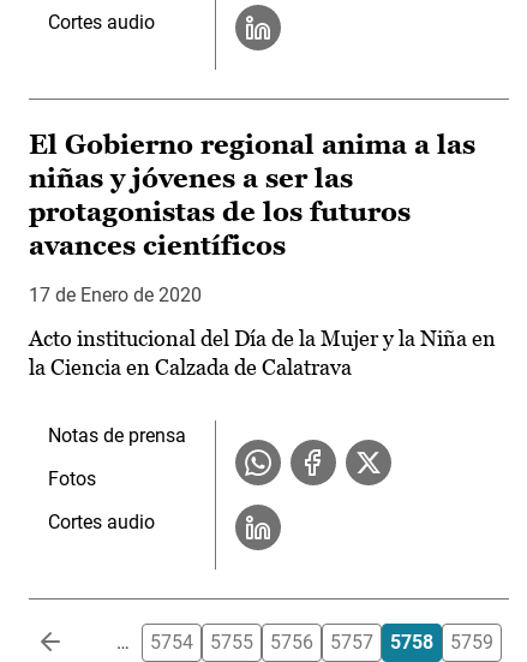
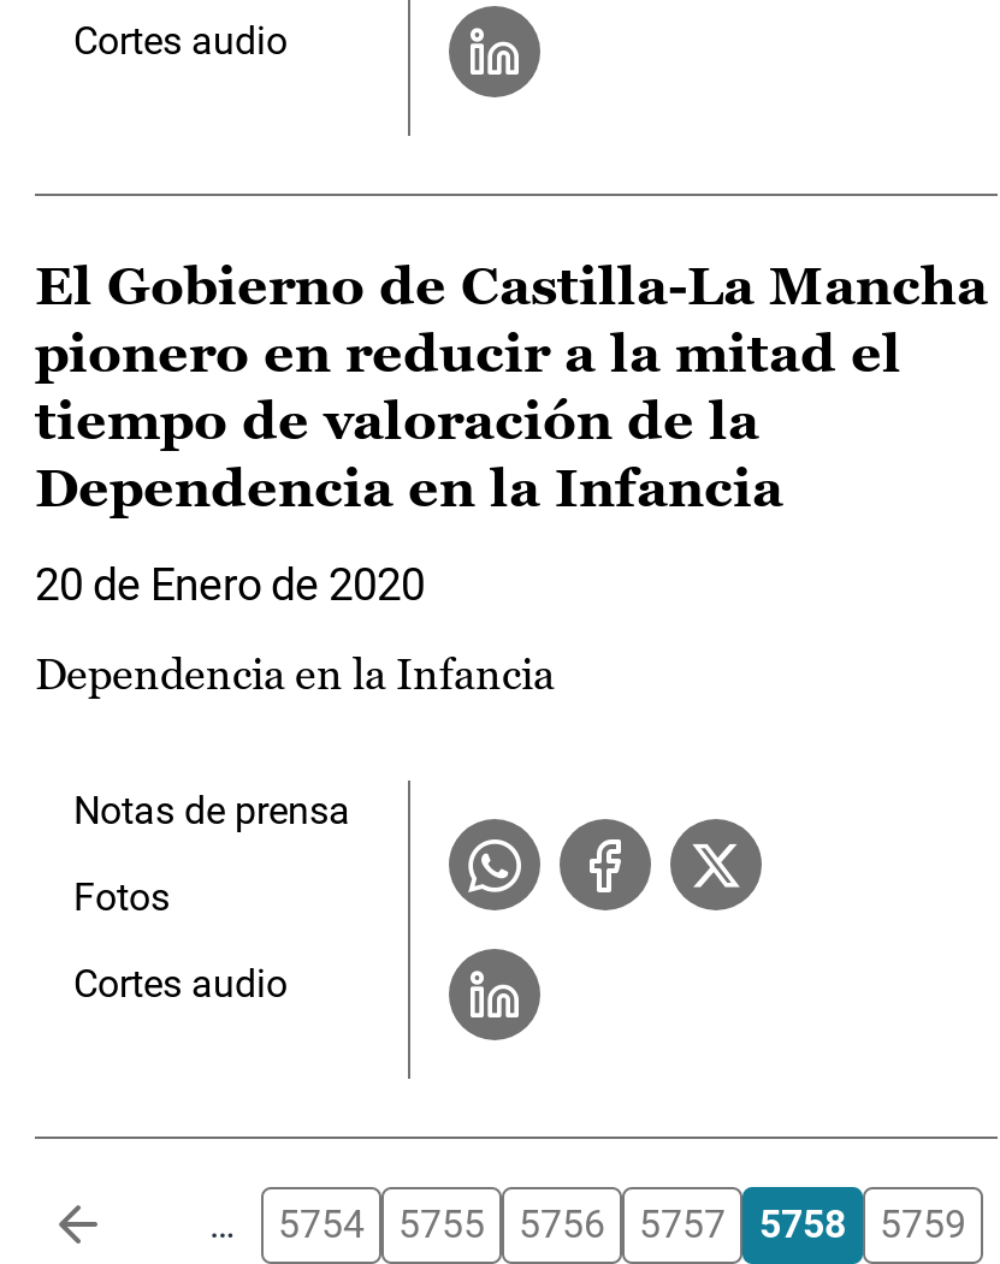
- El Gobierno regional anima a las
- niñas y jóvenes a ser las
- protagonistas de los futuros
- avances científicos
+ El Gobierno de Castilla-La Mancha
+ pionero en reducir a la mitad el
+ tiempo de valoración de la
+ Dependencia en la Infancia

- 17 de Enero de 2020
+ 20 de Enero de 2020

- Acto institucional del Día de la Mujer y la Niña en
- la Ciencia en Calzada de Calatrava
+ Dependencia en la Infancia
